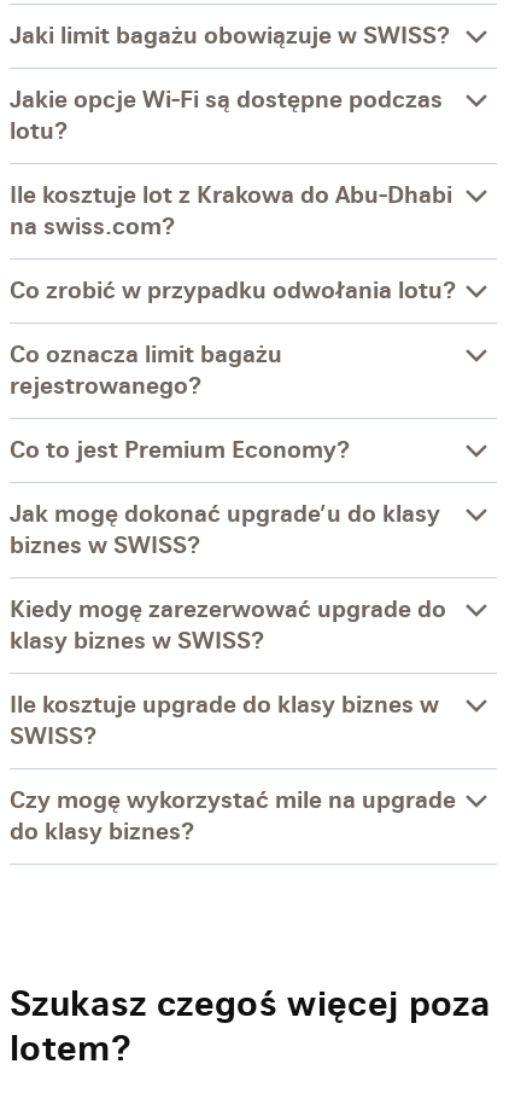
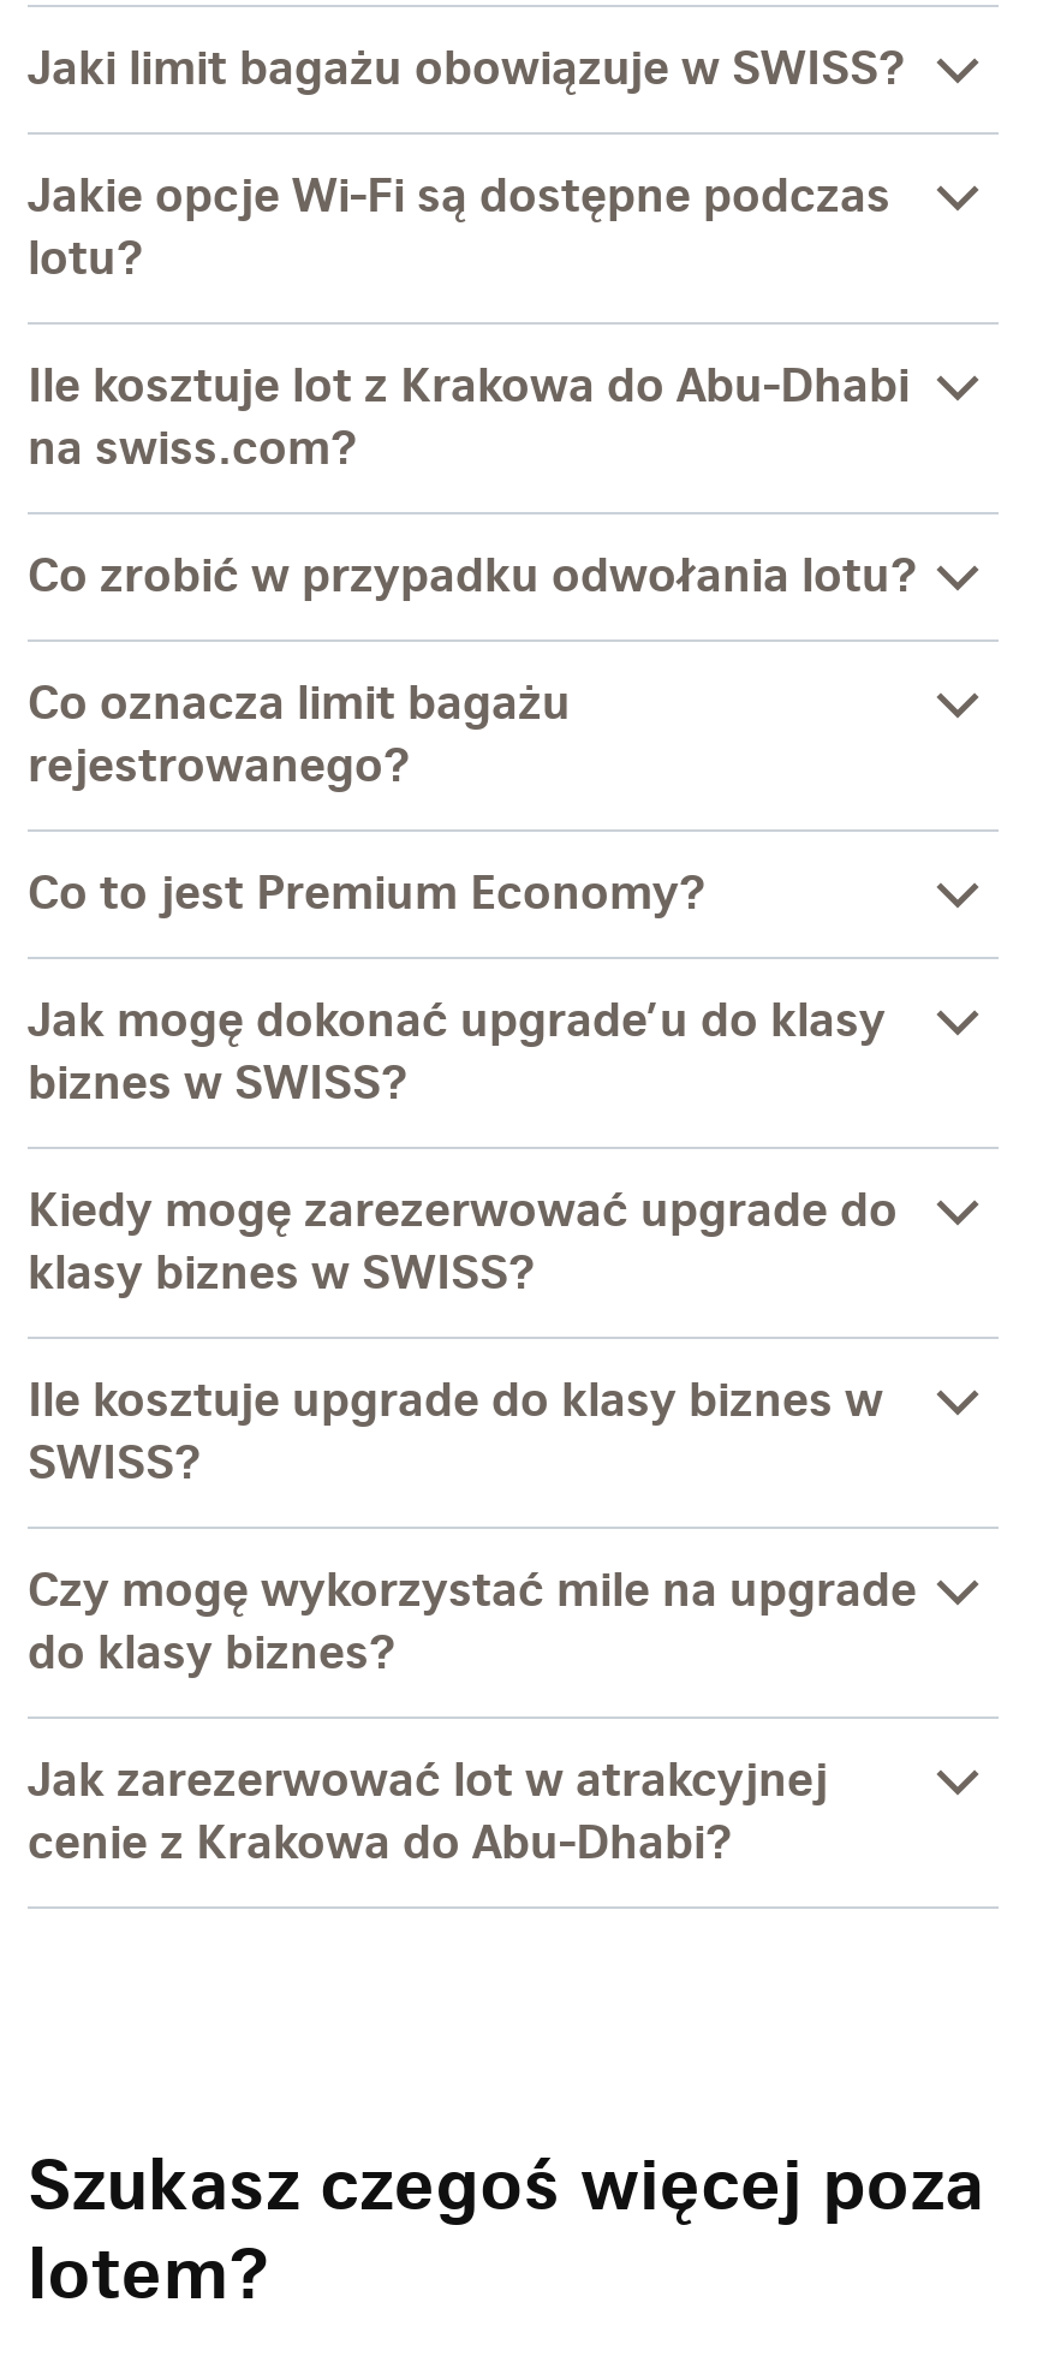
+ Jak zarezerwować lot w atrakcyjnej
+ cenie z Krakowa do Abu-Dhabi?
